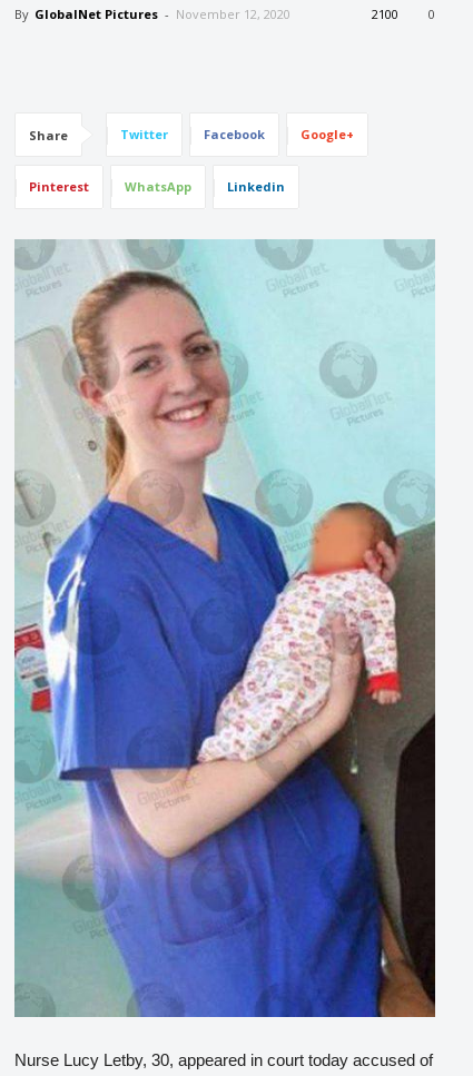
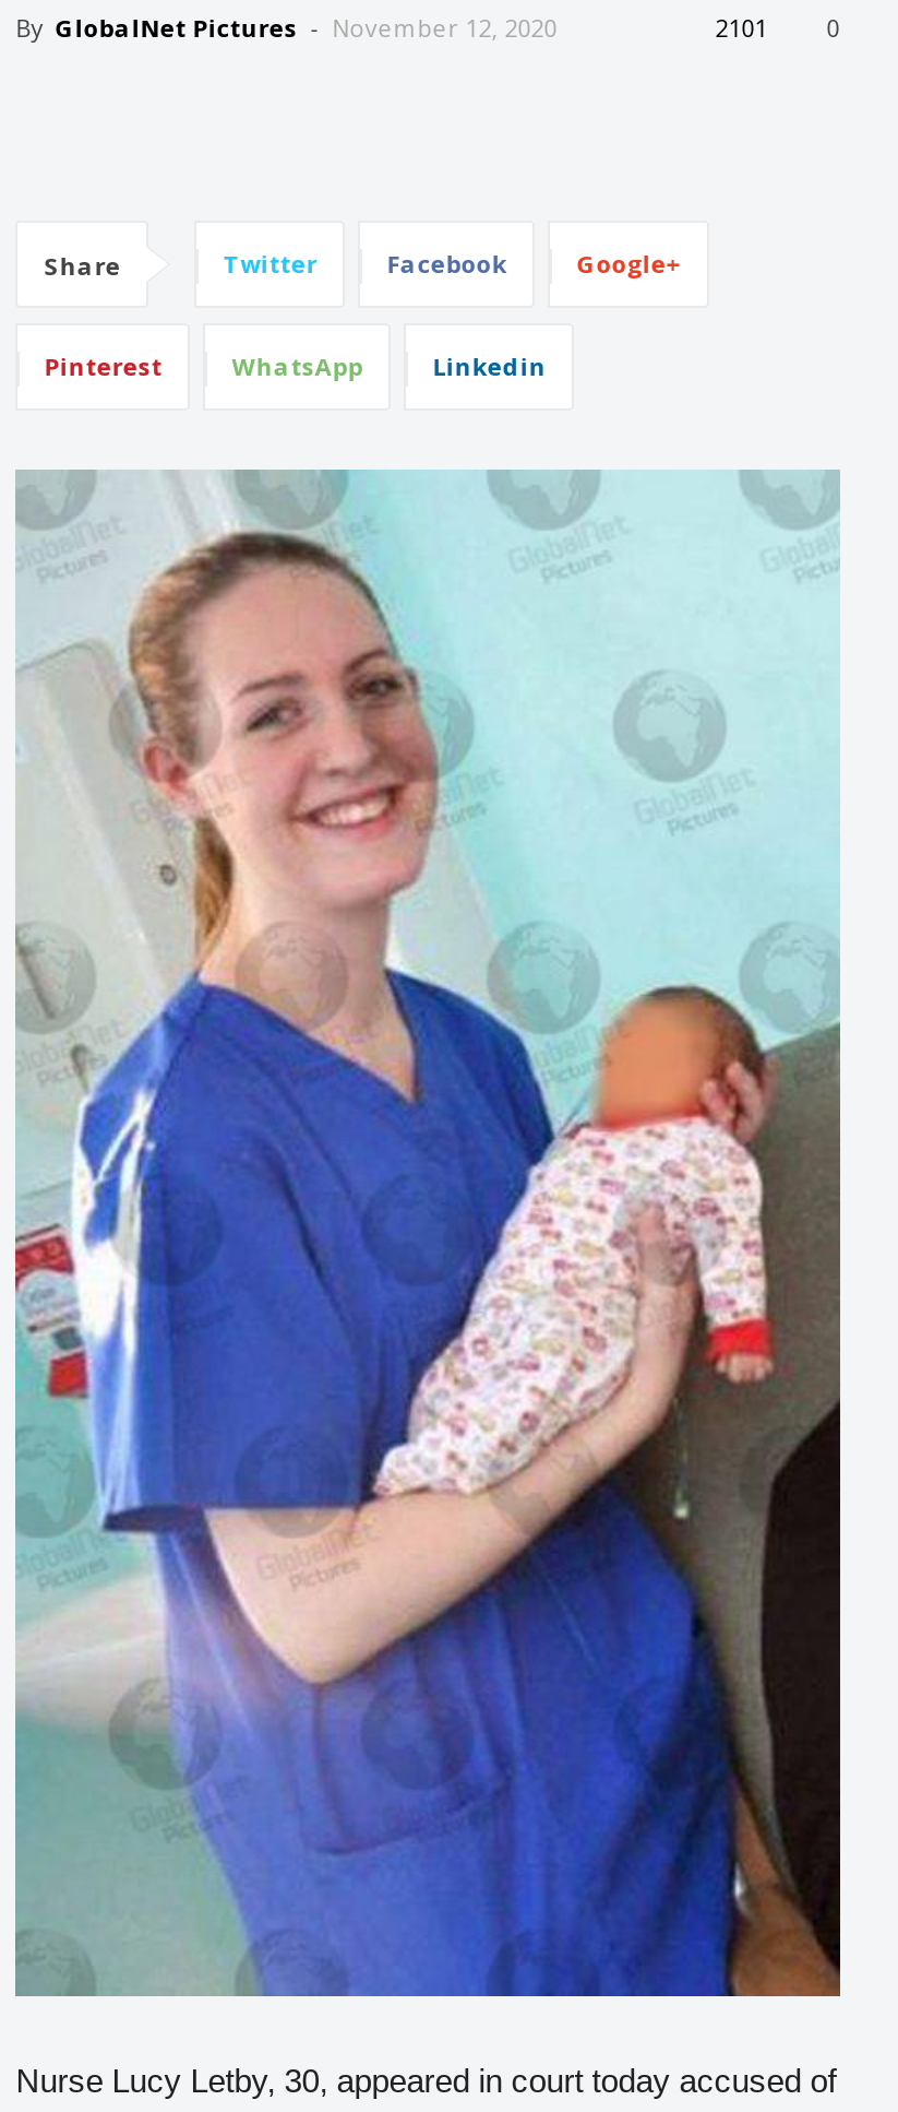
- 2100 0
+ 2101 0
